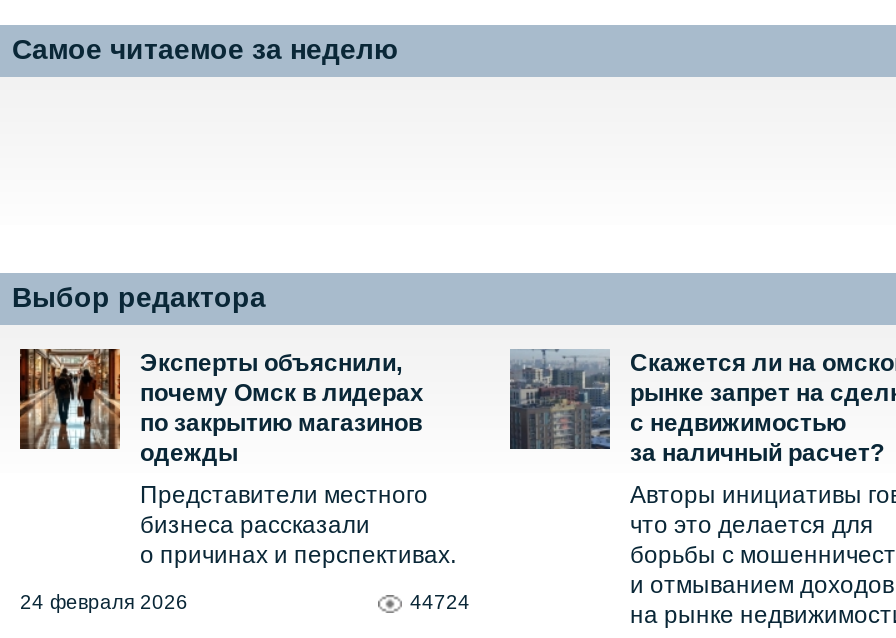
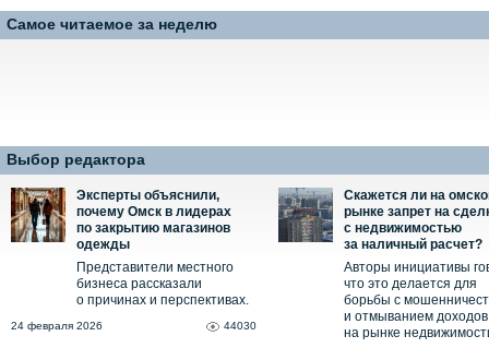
- 44724
+ 44030
